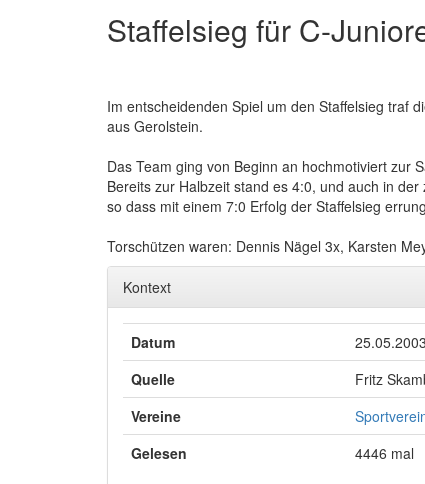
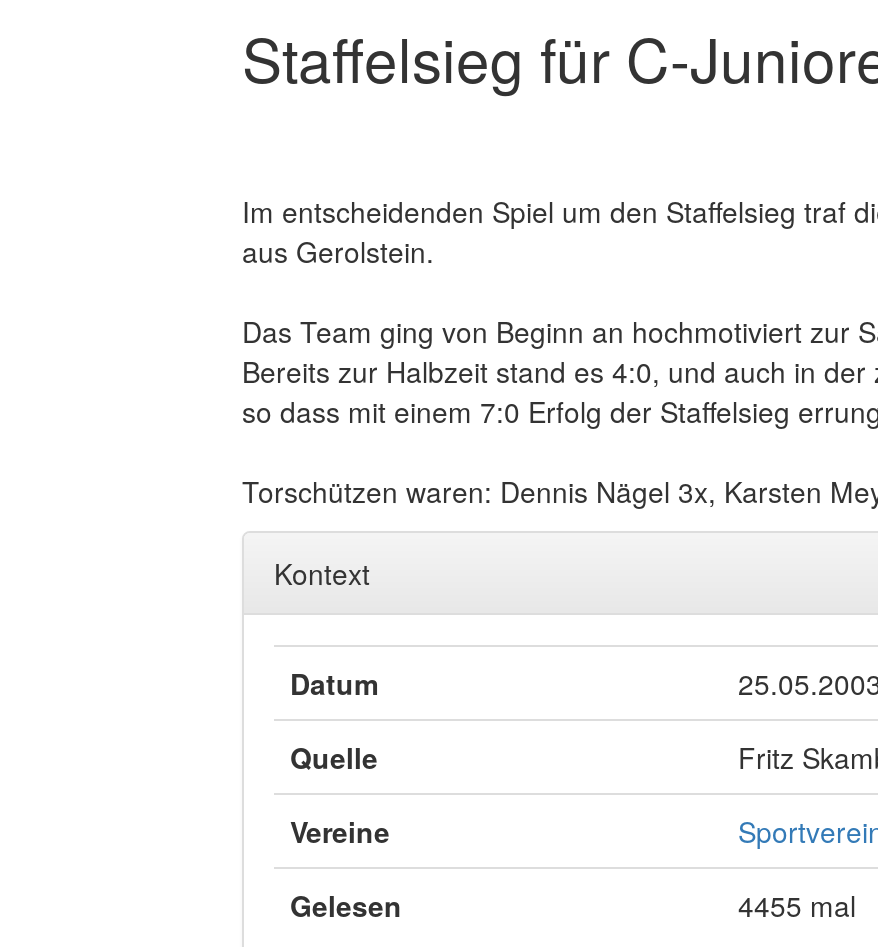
- 4446 mal
+ 4455 mal
